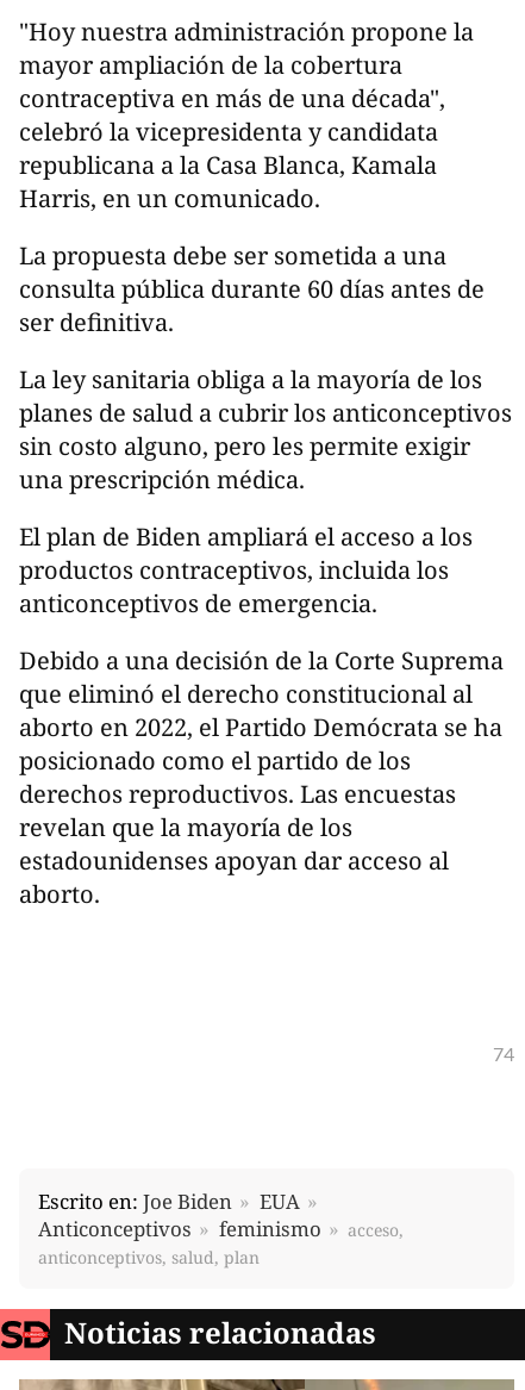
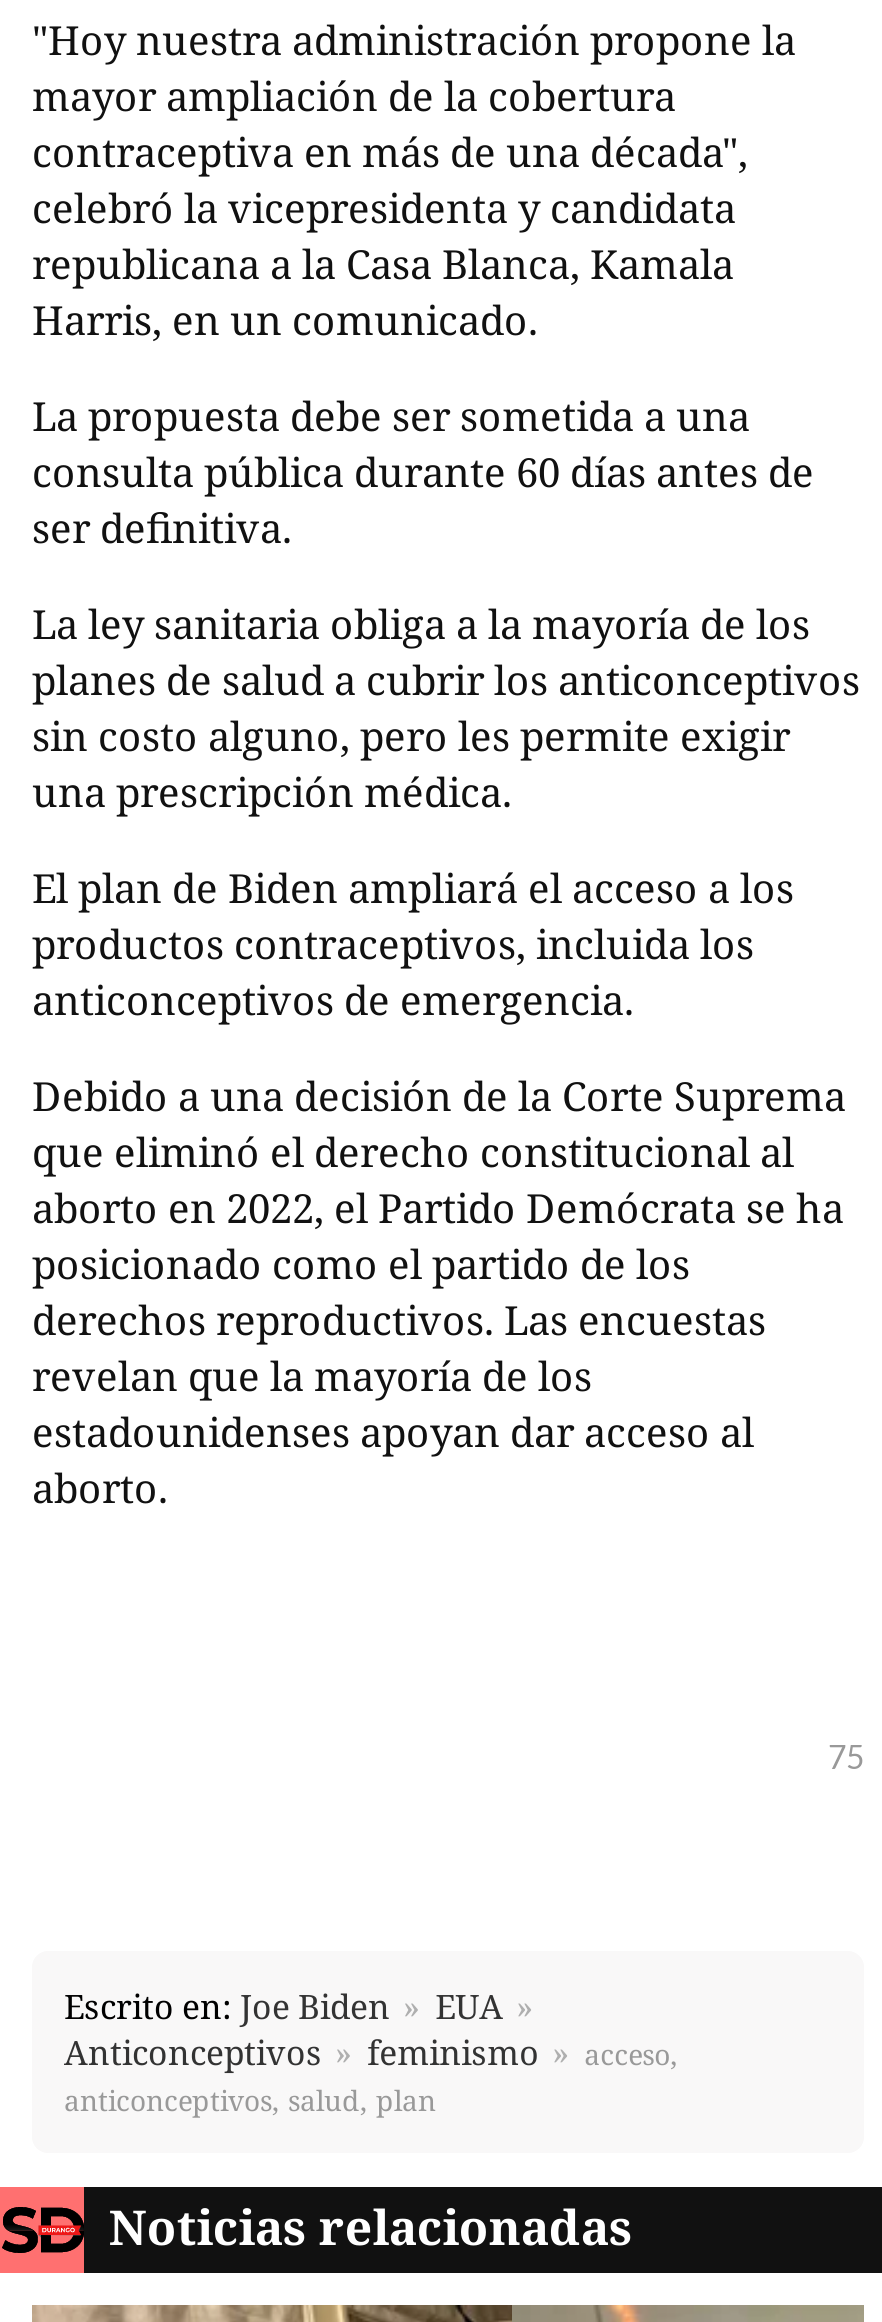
- 74
+ 75
